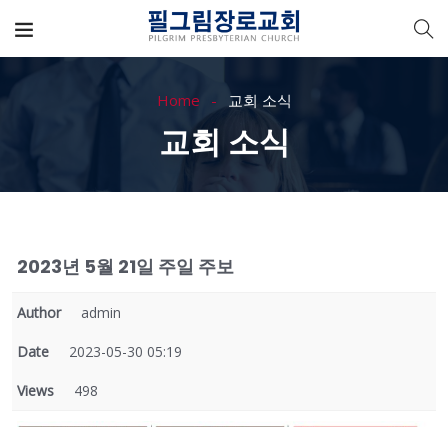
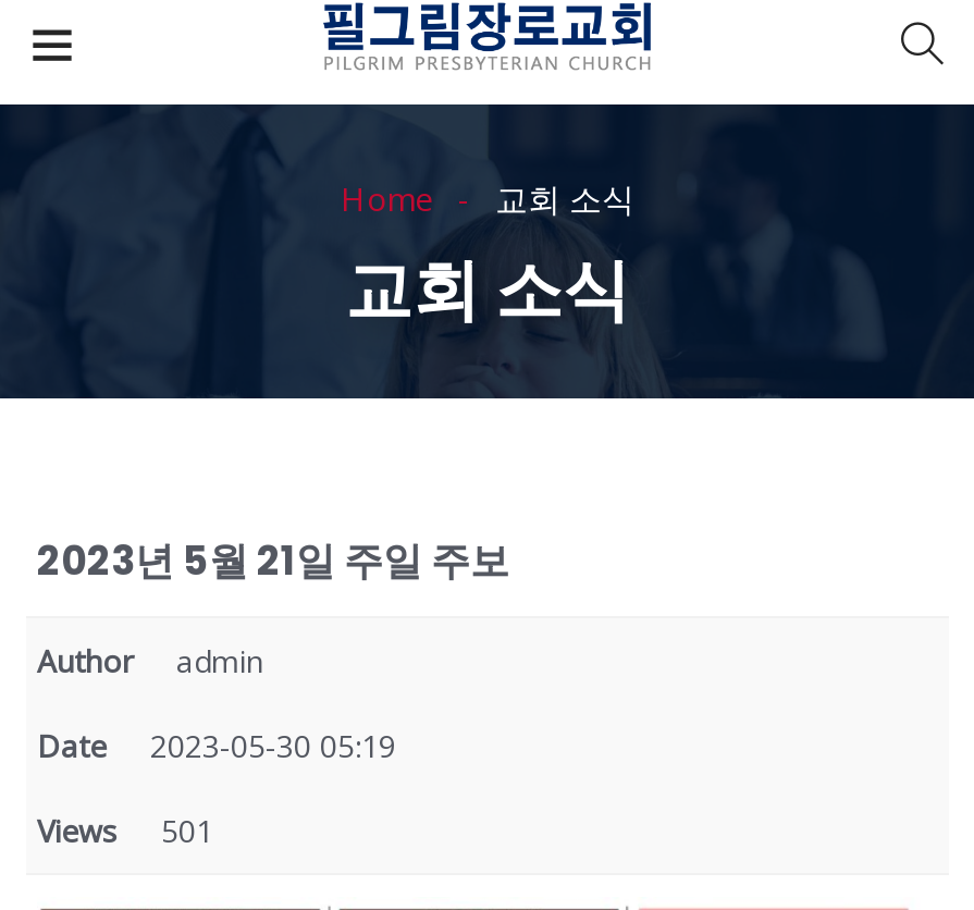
- Views 498
+ Views 501
